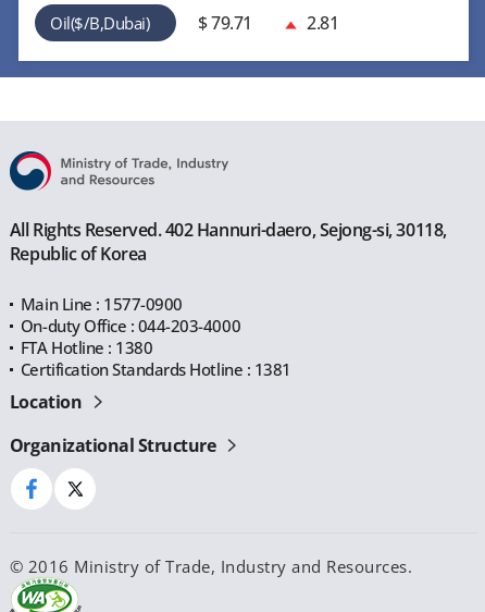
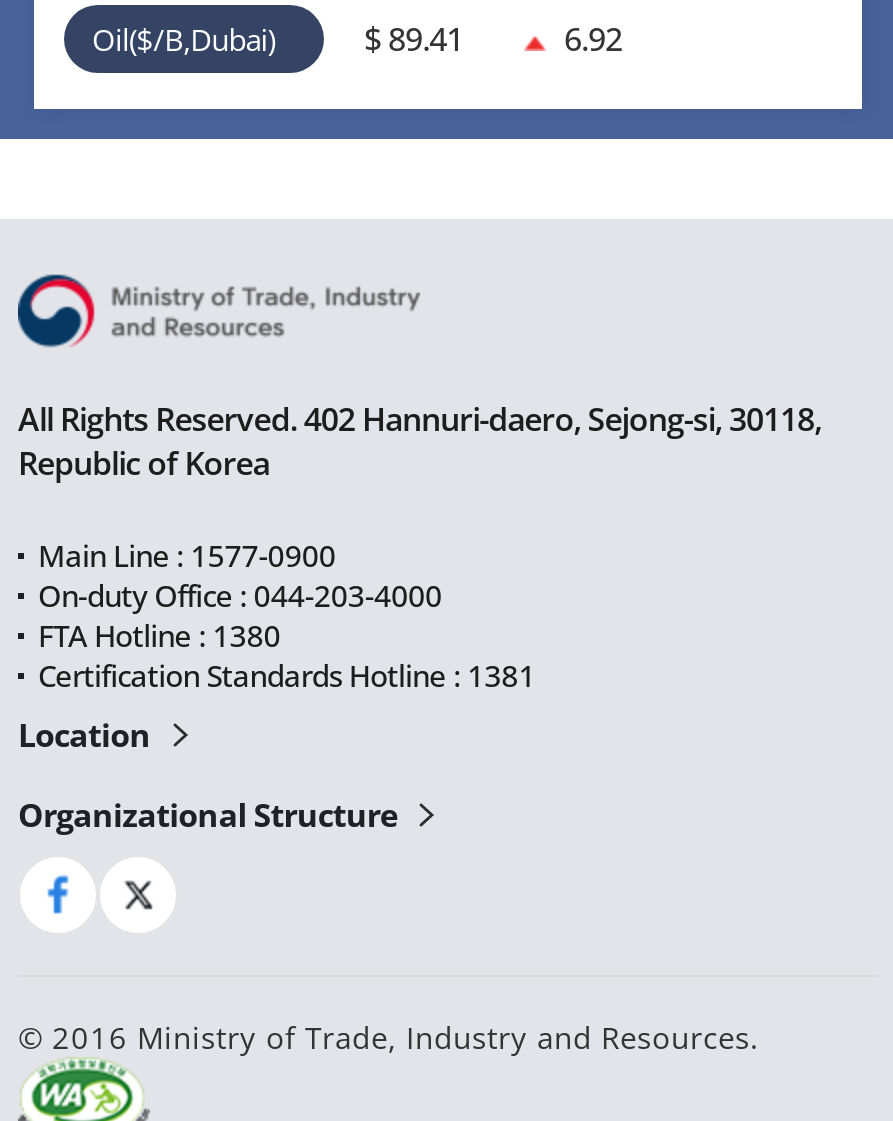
- $ 79.71
+ $ 89.41

- 2.81
+ 6.92
